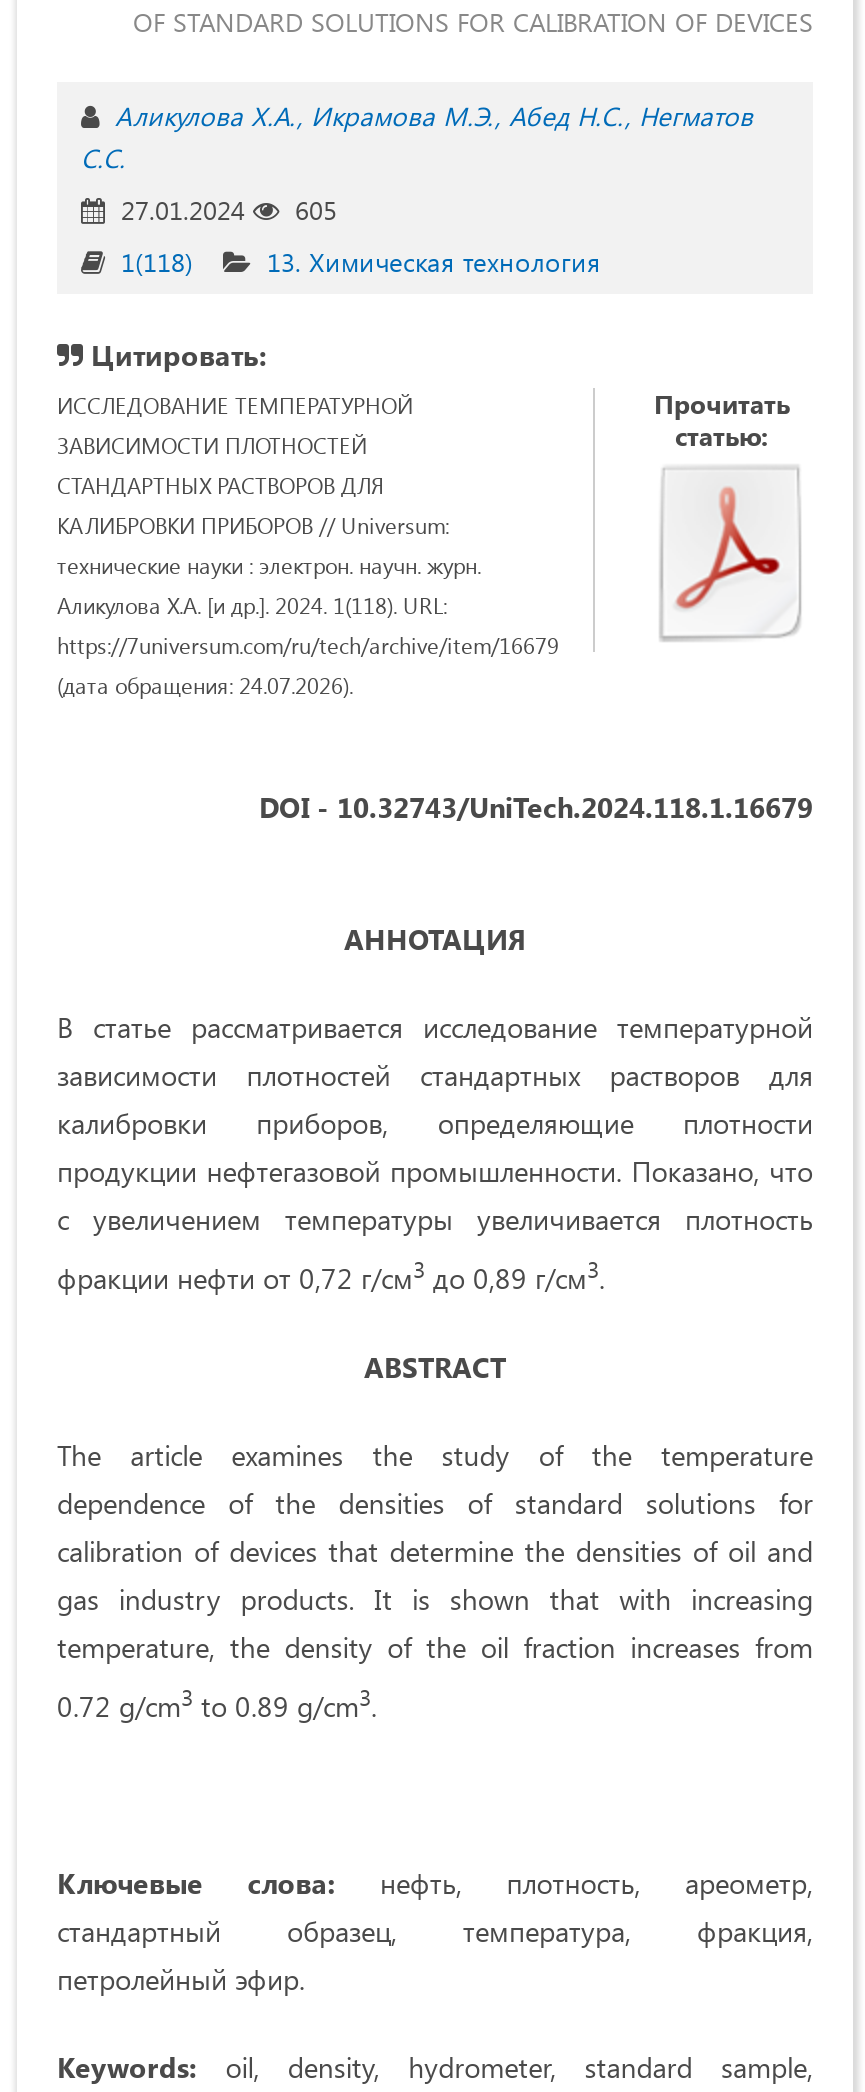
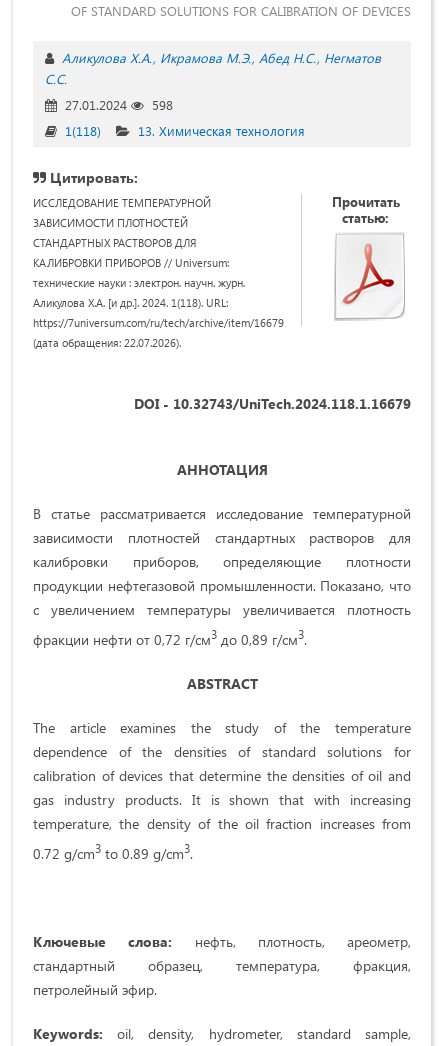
- 27.01.2024 605
+ 27.01.2024 598

- (дата обращения: 24.07.2026).
+ (дата обращения: 22.07.2026).
